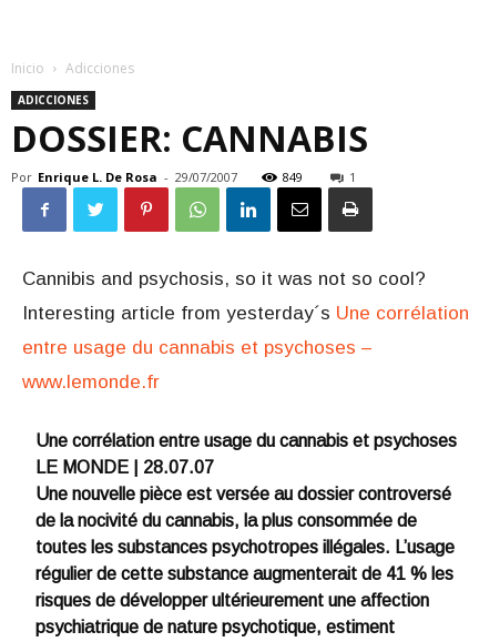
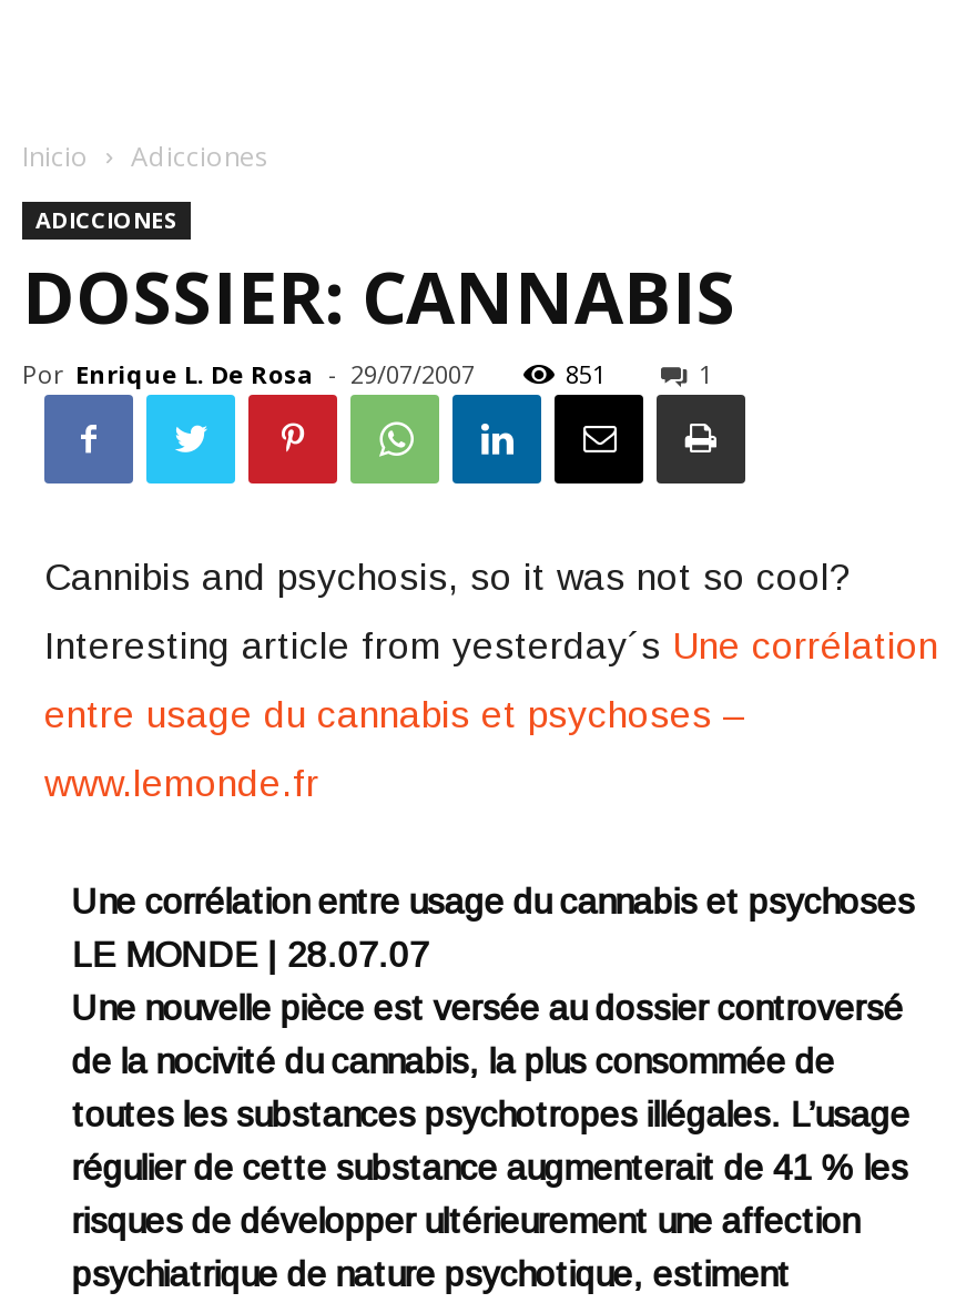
- 849
+ 851
